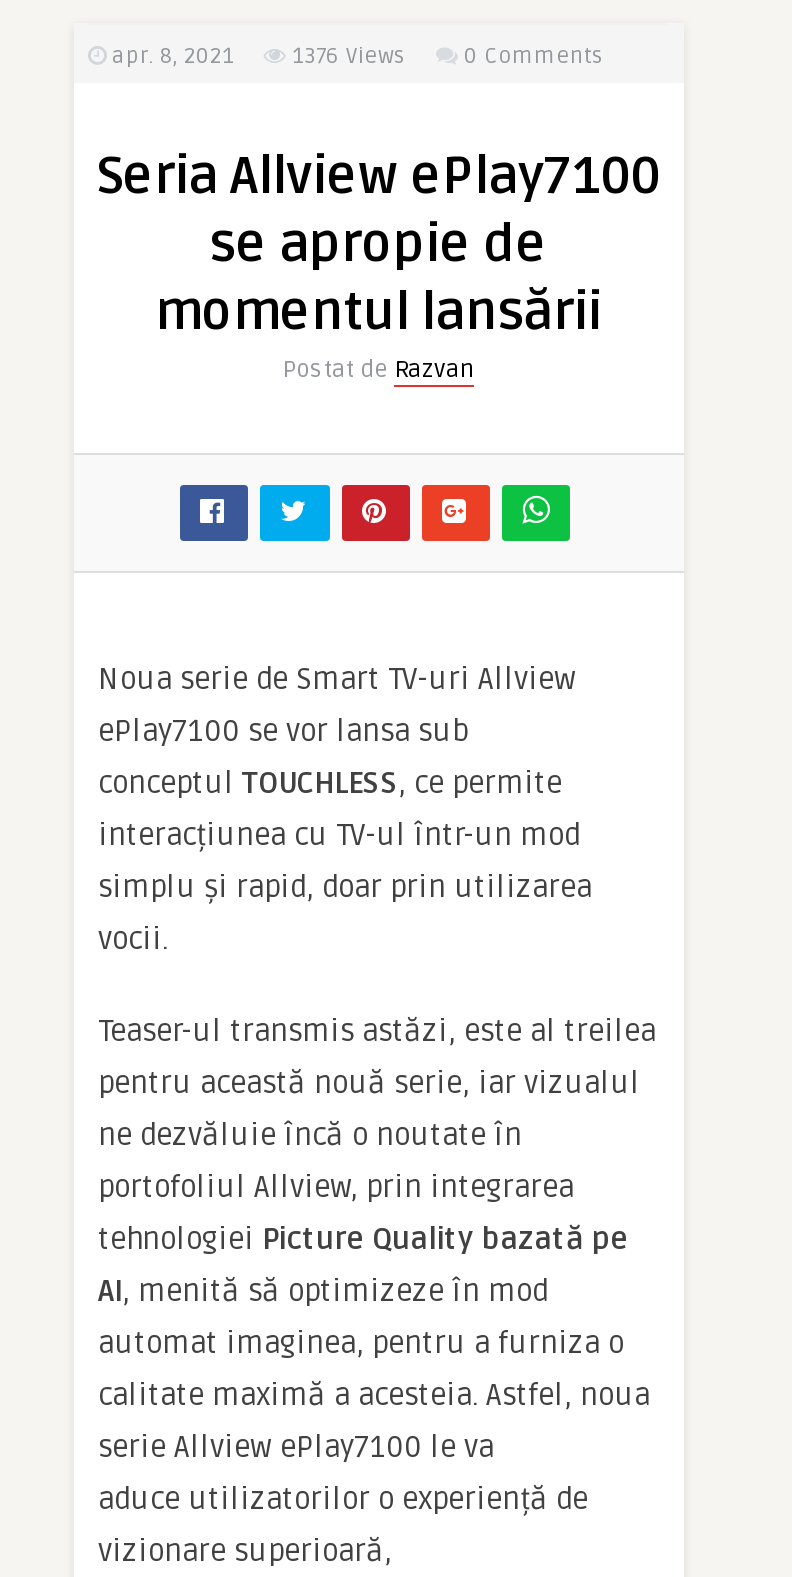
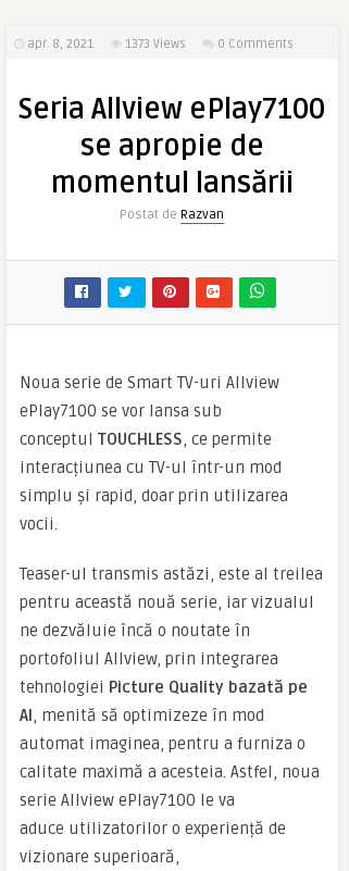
- apr. 8, 2021 1376 Views
+ apr. 8, 2021 1373 Views
